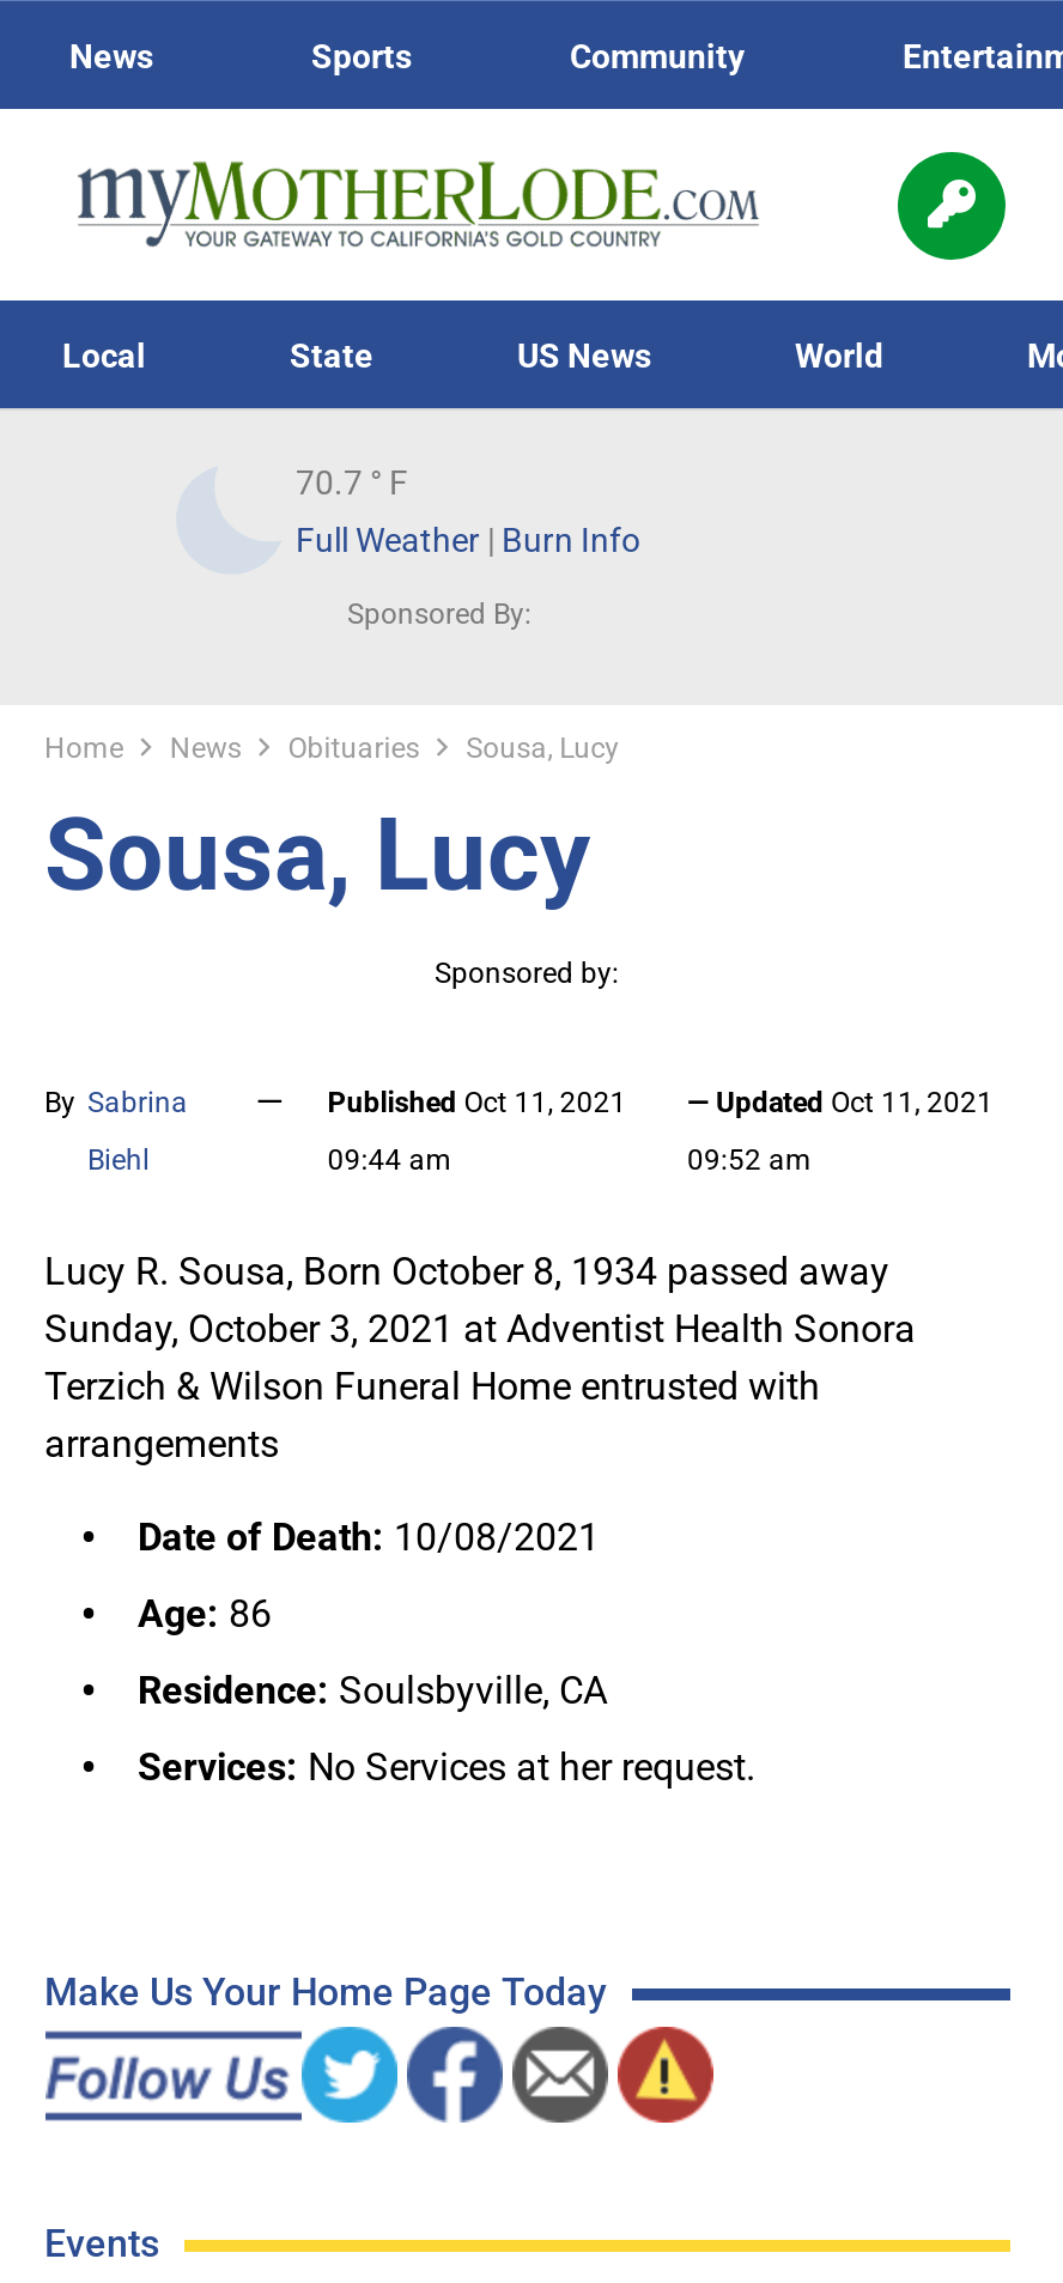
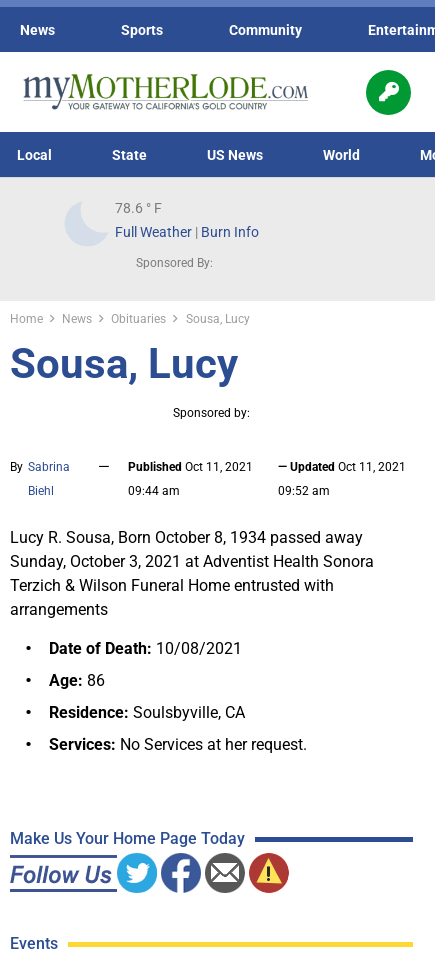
- 70.7 ° F
+ 78.6 ° F
